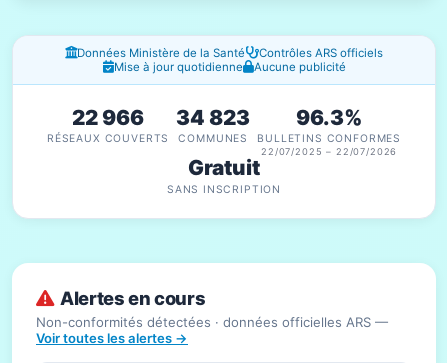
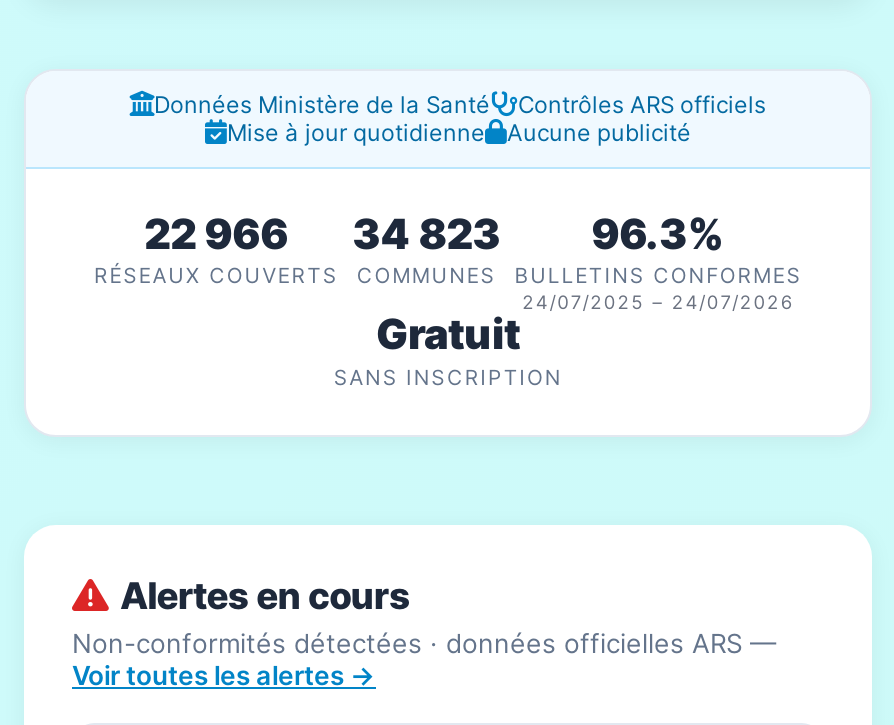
- 22/07/2025 – 22/07/2026
+ 24/07/2025 – 24/07/2026
